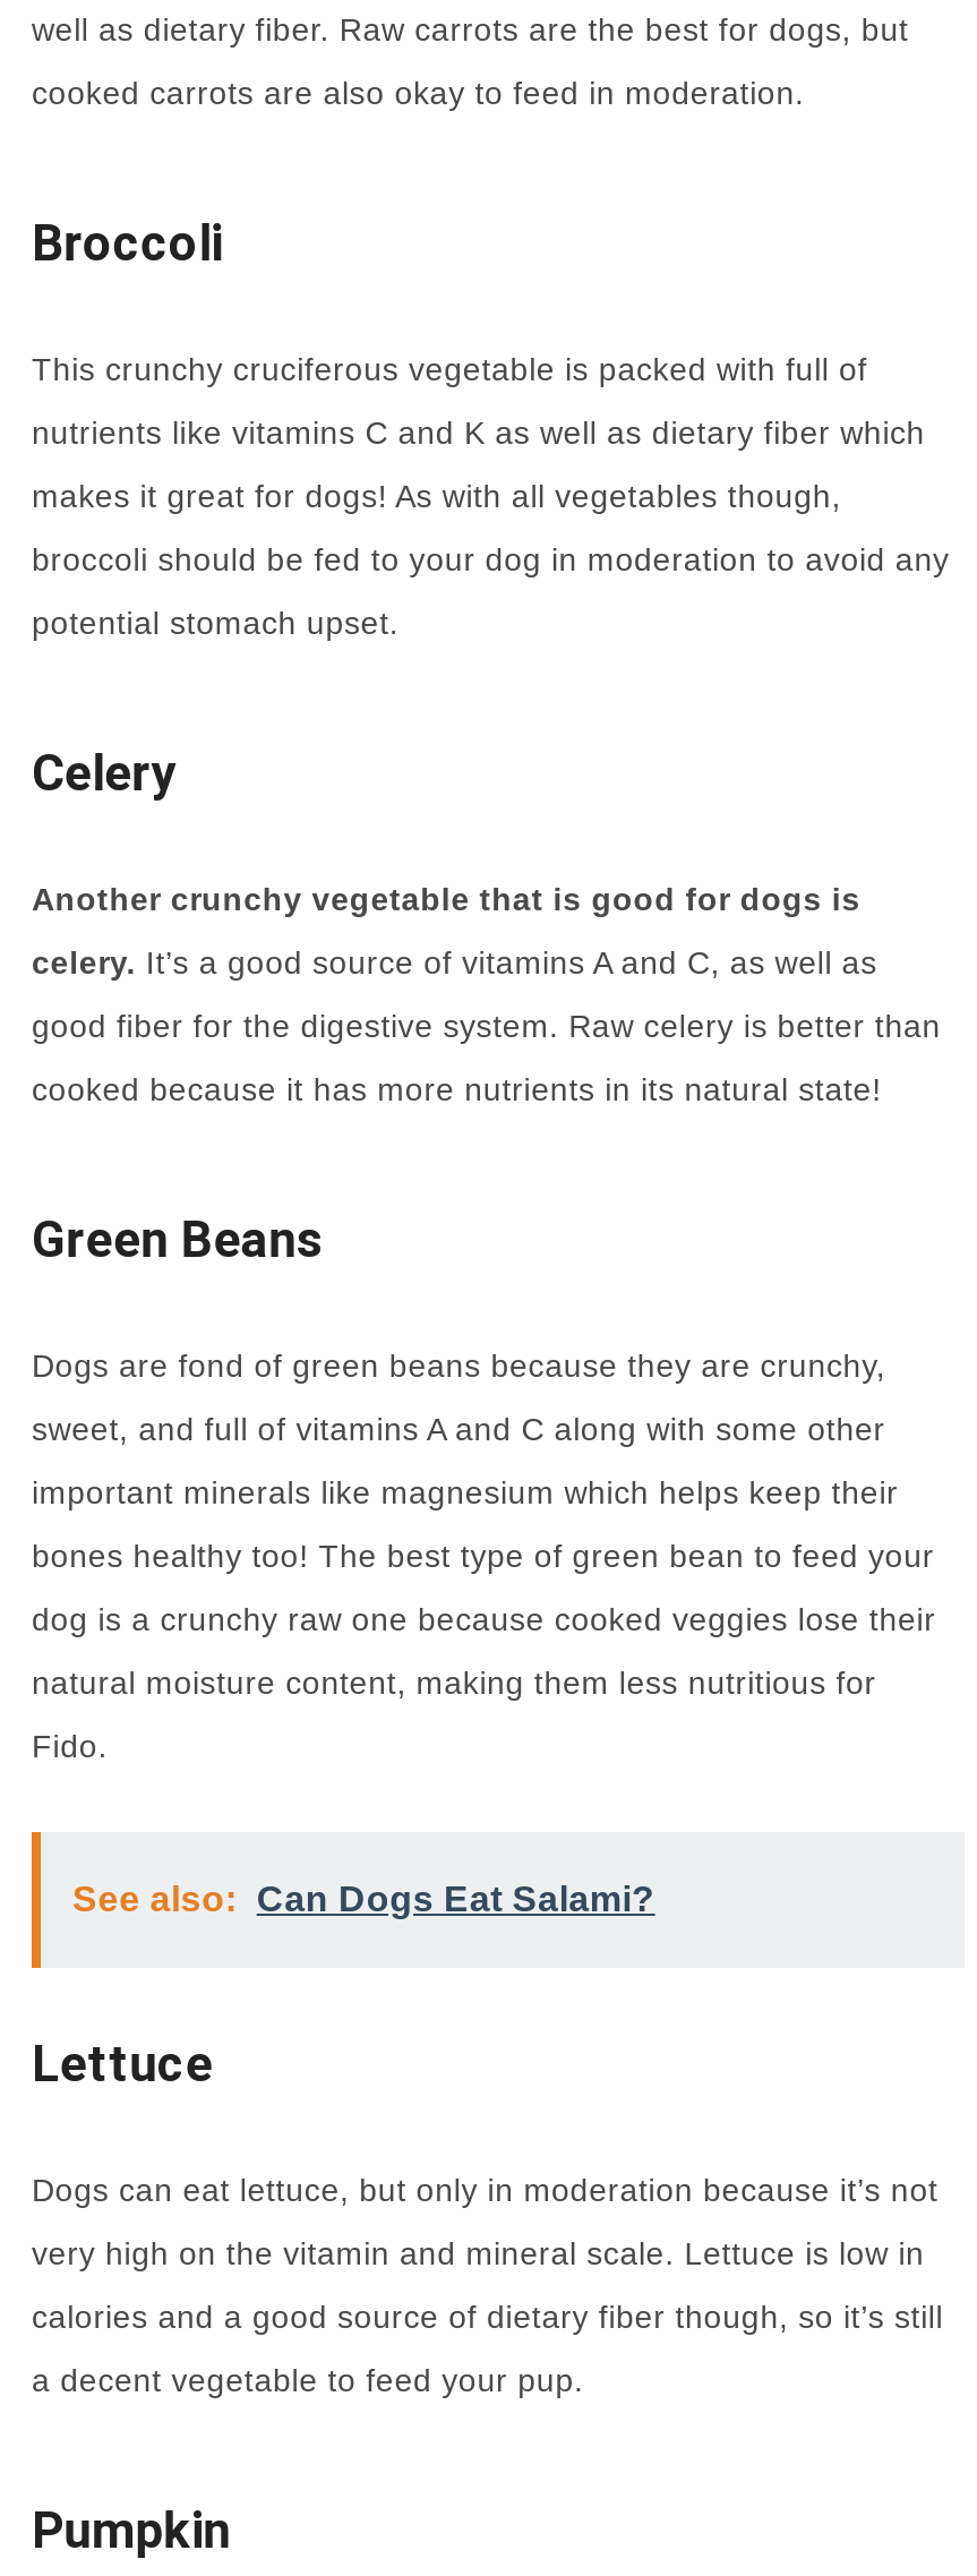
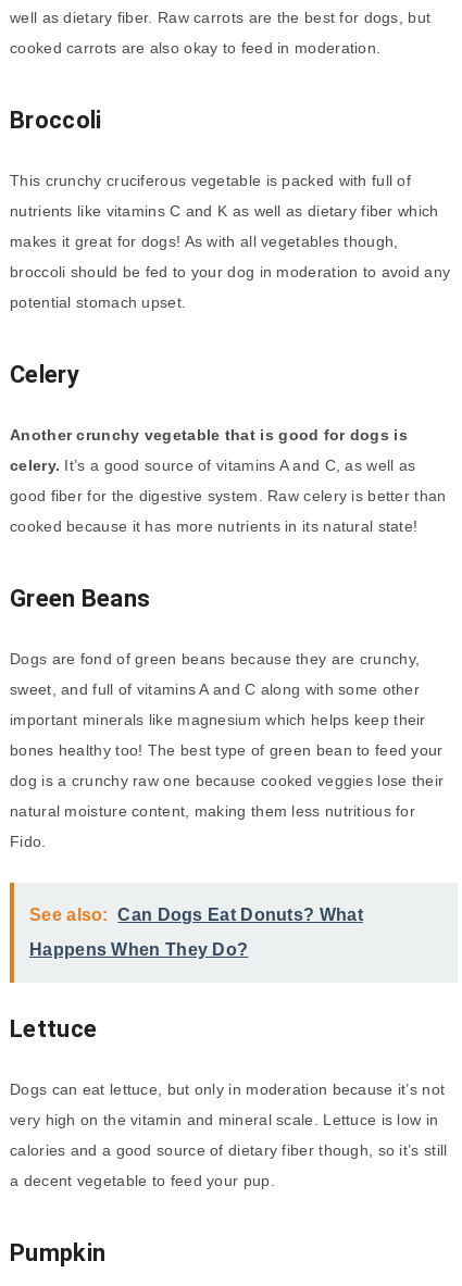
- See also: Can Dogs Eat Salami?
+ See also: Can Dogs Eat Donuts? What
+ Happens When They Do?
